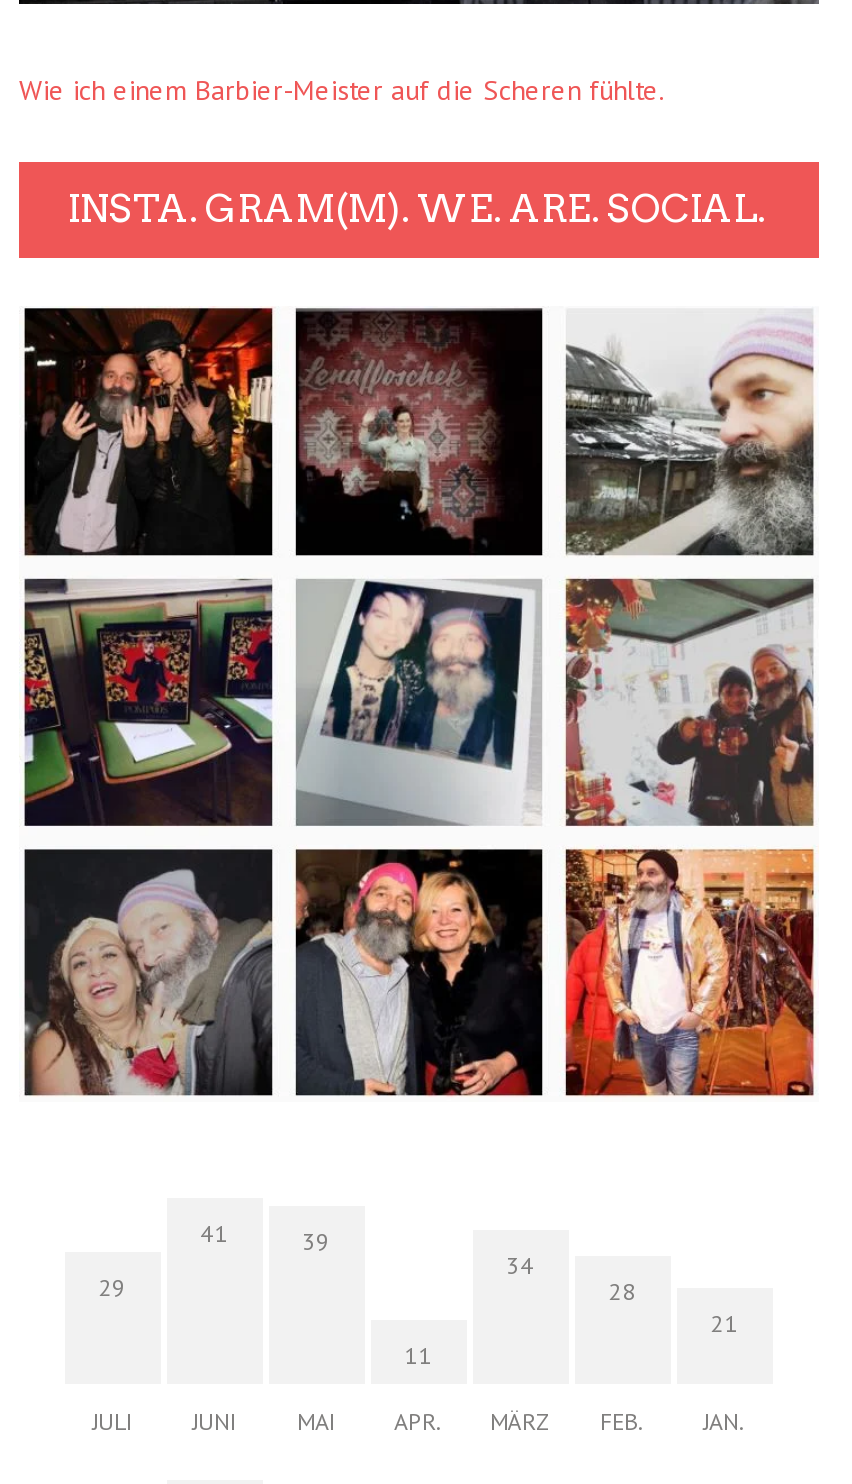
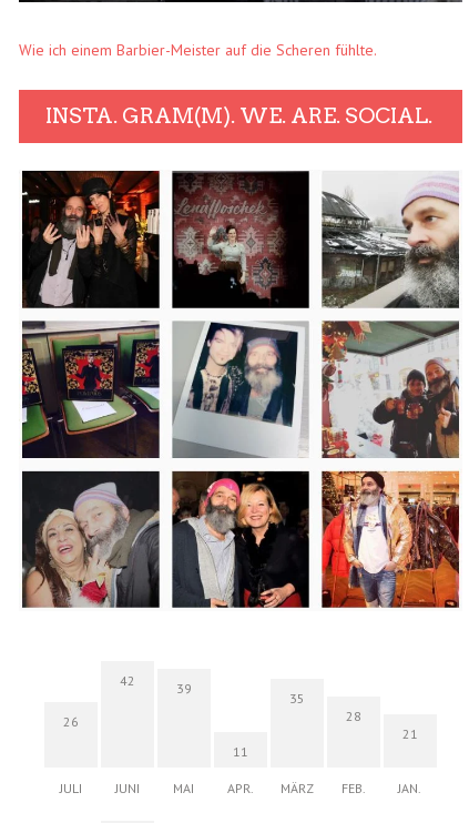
- 41
+ 42

- 34
+ 35

- 29
+ 26
